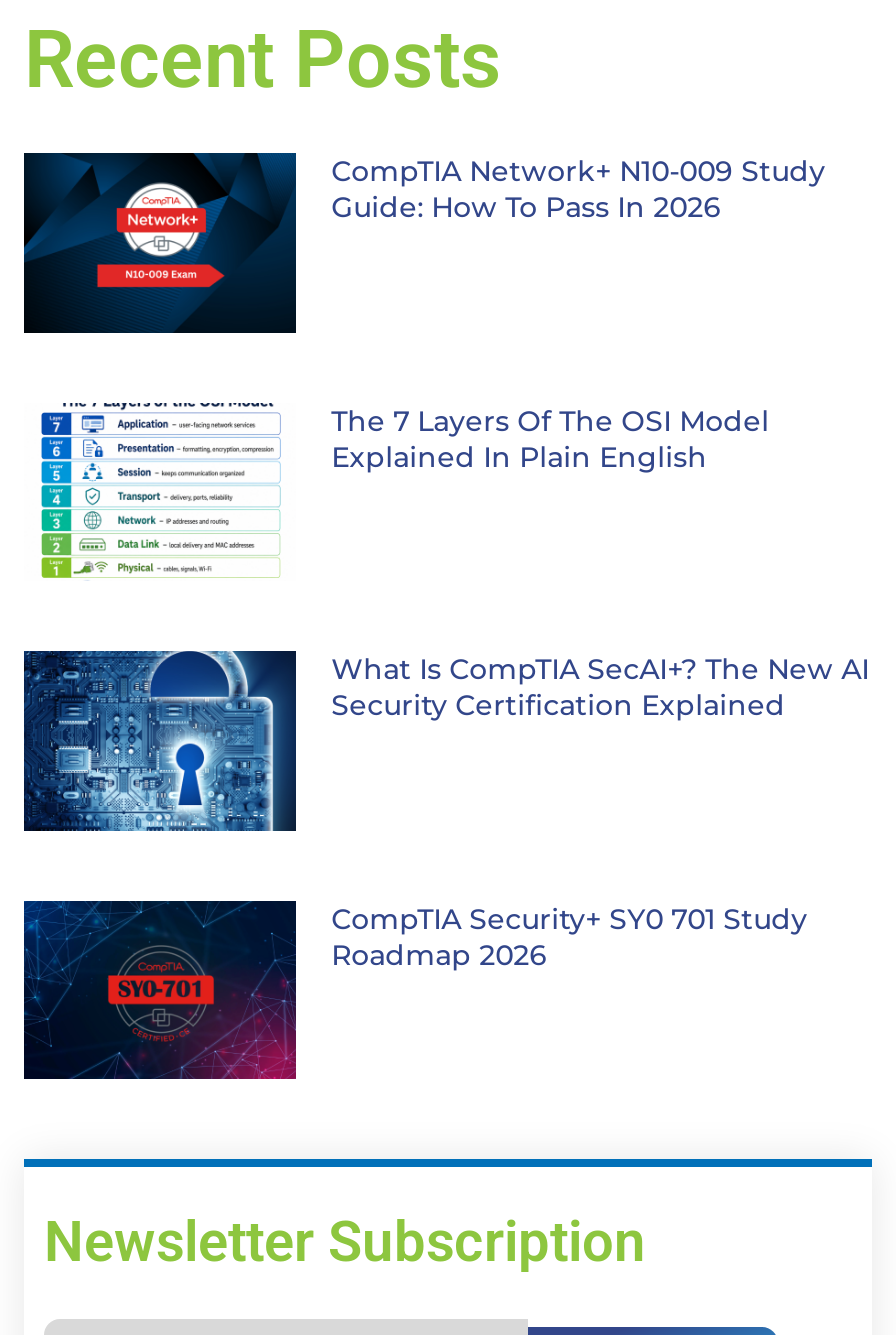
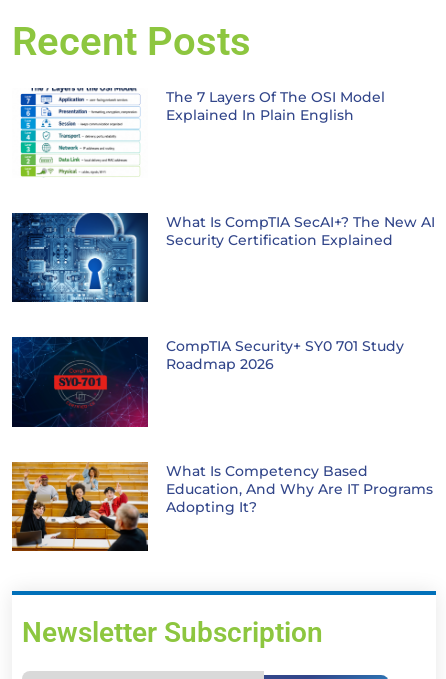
- [image]
- CompTIA Network+ N10-009 Study
- Guide: How To Pass In 2026

moved up: [image] | The 7 Layers Of The OSI Model | Explained In Plain English | What Is CompTIA SecAI+? The New AI | Security Certification Explained | Roadmap 2026

moved up: [image]

+ [image]
+ What Is Competency Based
+ Education, And Why Are IT Programs
+ Adopting It?
